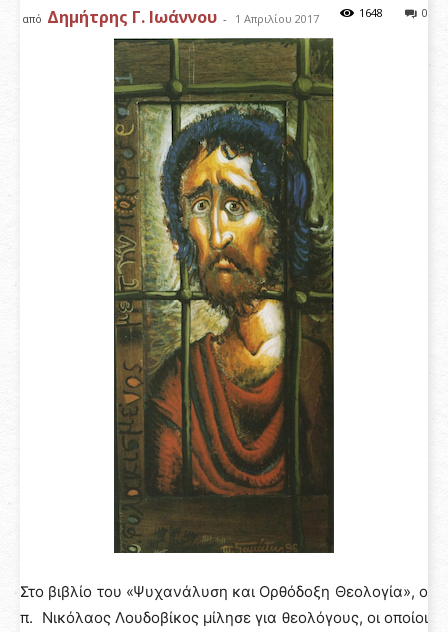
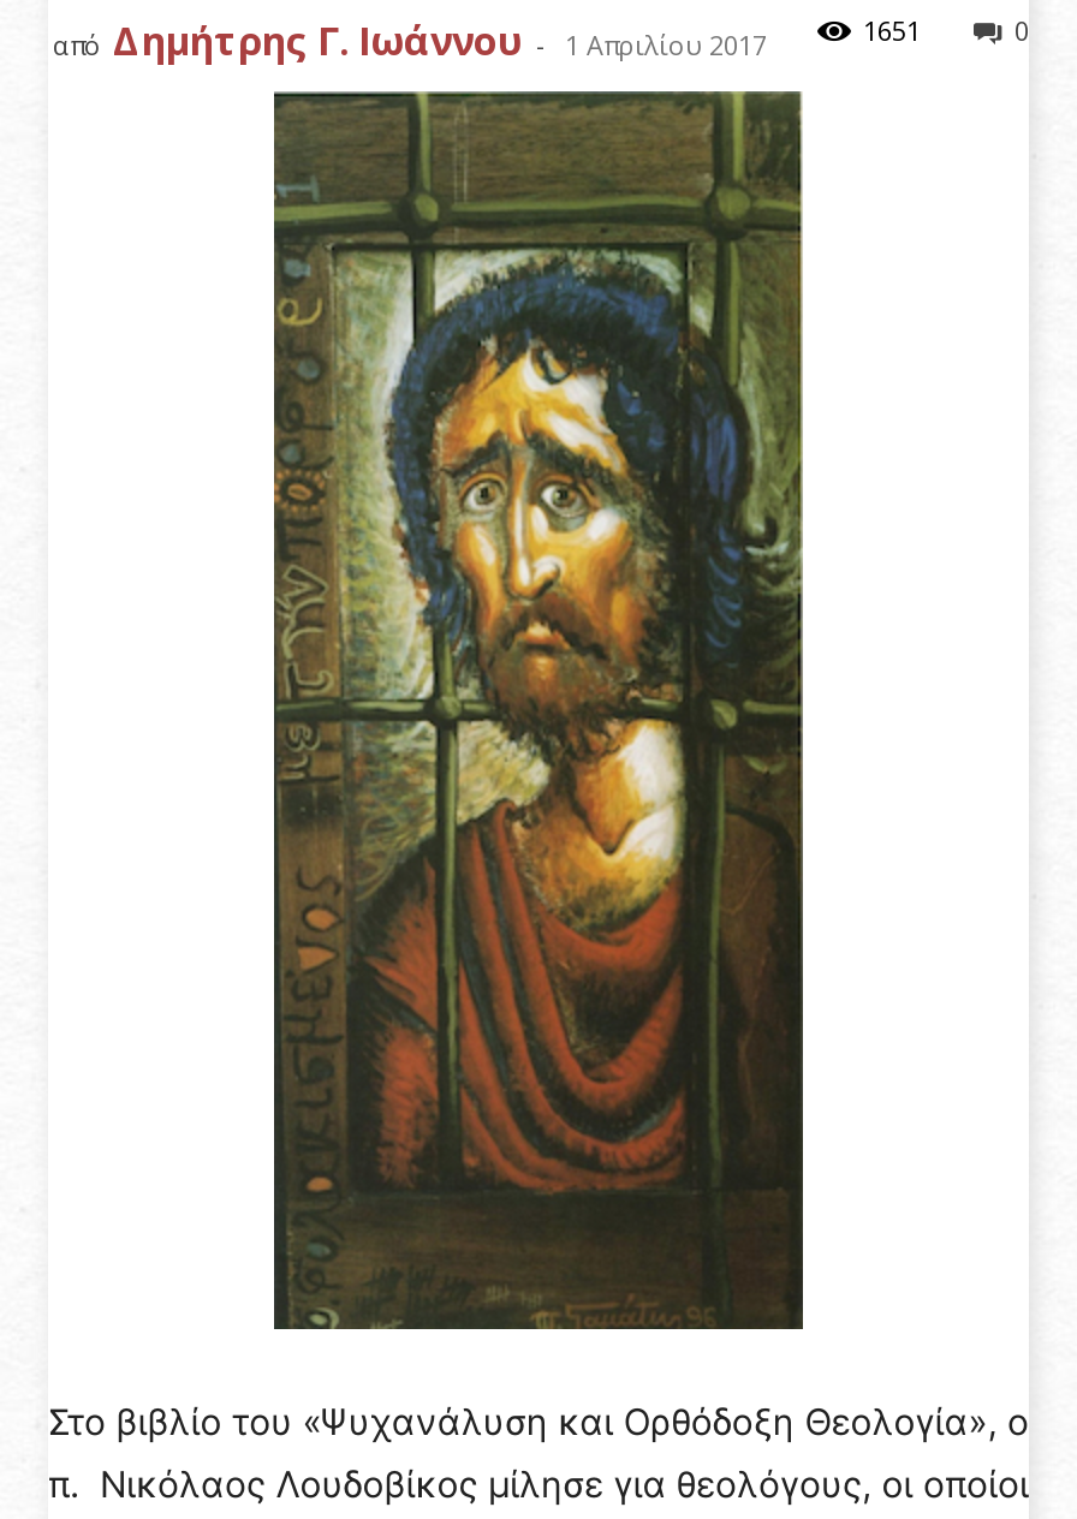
- 1648
+ 1651
